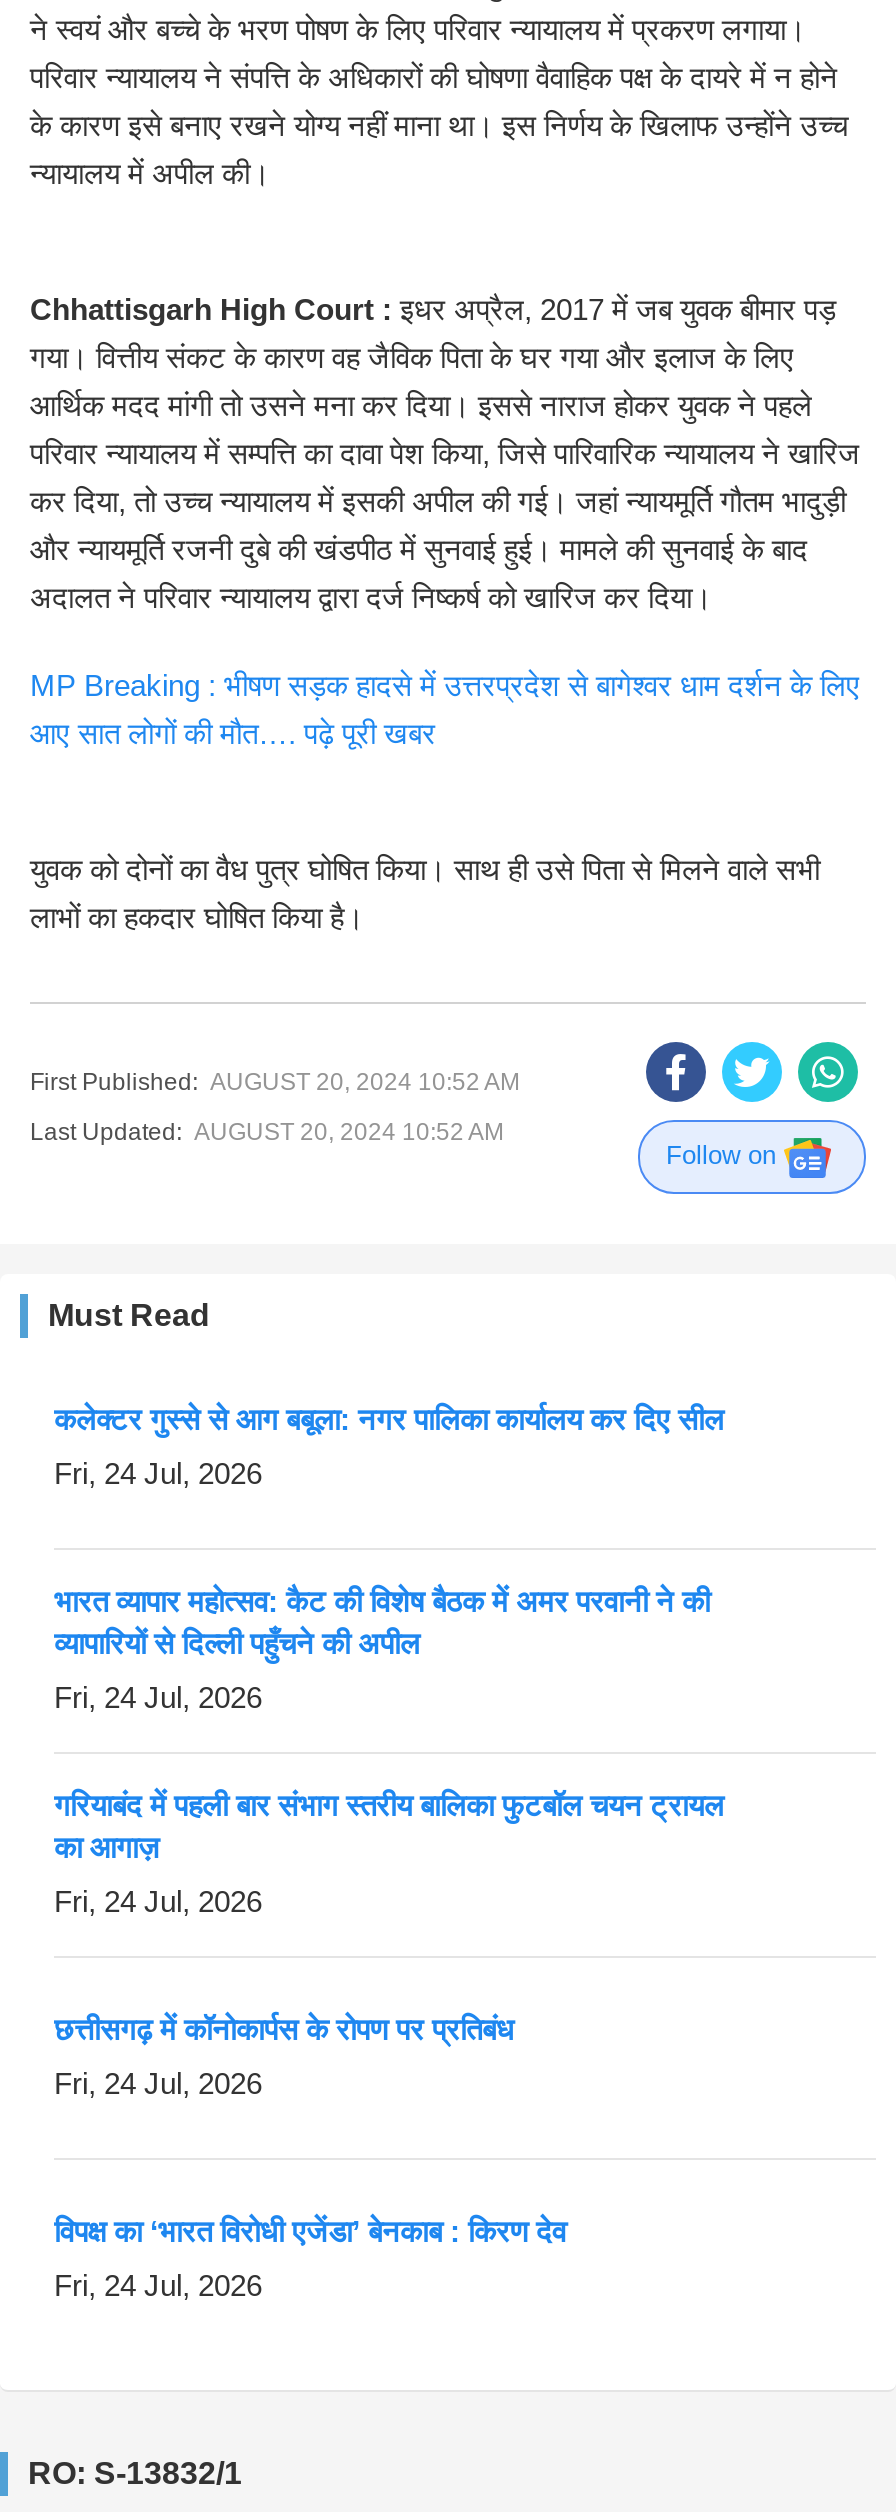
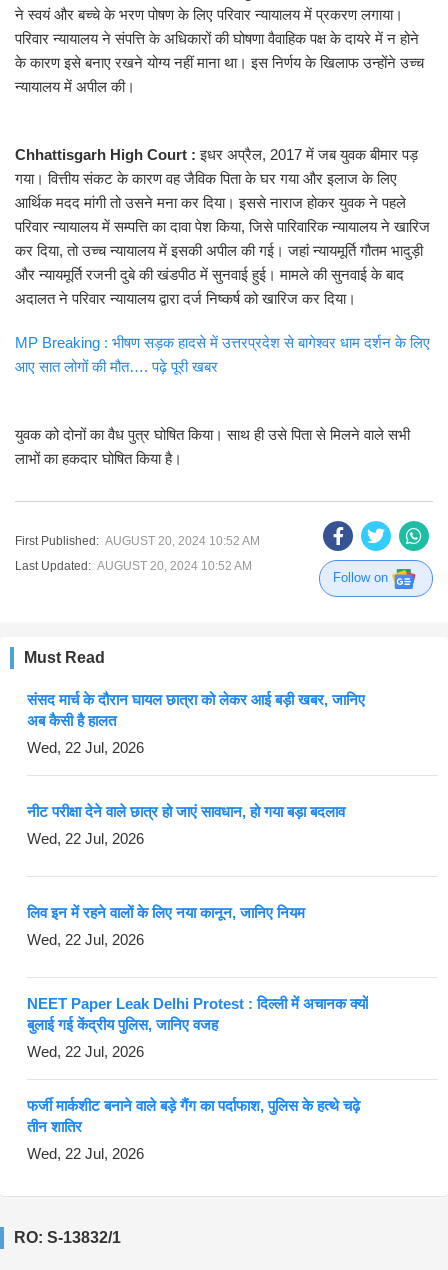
- कलेक्टर गुस्से से आग बबूला: नगर पालिका कार्यालय कर दिए सील
+ संसद मार्च के दौरान घायल छात्रा को लेकर आई बड़ी खबर, जानिए
+ अब कैसी है हालत

- Fri, 24 Jul, 2026
+ Wed, 22 Jul, 2026

- भारत व्यापार महोत्सव: कैट की विशेष बैठक में अमर परवानी ने की
- व्यापारियों से दिल्ली पहुँचने की अपील
+ नीट परीक्षा देने वाले छात्र हो जाएं सावधान, हो गया बड़ा बदलाव

- Fri, 24 Jul, 2026
+ Wed, 22 Jul, 2026

- गरियाबंद में पहली बार संभाग स्तरीय बालिका फुटबॉल चयन ट्रायल
- का आगाज़
+ लिव इन में रहने वालों के लिए नया कानून, जानिए नियम

- Fri, 24 Jul, 2026
+ Wed, 22 Jul, 2026

- छत्तीसगढ़ में कॉनोकार्पस के रोपण पर प्रतिबंध
+ NEET Paper Leak Delhi Protest : दिल्ली में अचानक क्यों
+ बुलाई गई केंद्रीय पुलिस, जानिए वजह

- Fri, 24 Jul, 2026
+ Wed, 22 Jul, 2026

- विपक्ष का ‘भारत विरोधी एजेंडा’ बेनकाब : किरण देव
+ फर्जी मार्कशीट बनाने वाले बड़े गैंग का पर्दाफाश, पुलिस के हत्थे चढ़े
+ तीन शातिर

- Fri, 24 Jul, 2026
+ Wed, 22 Jul, 2026
